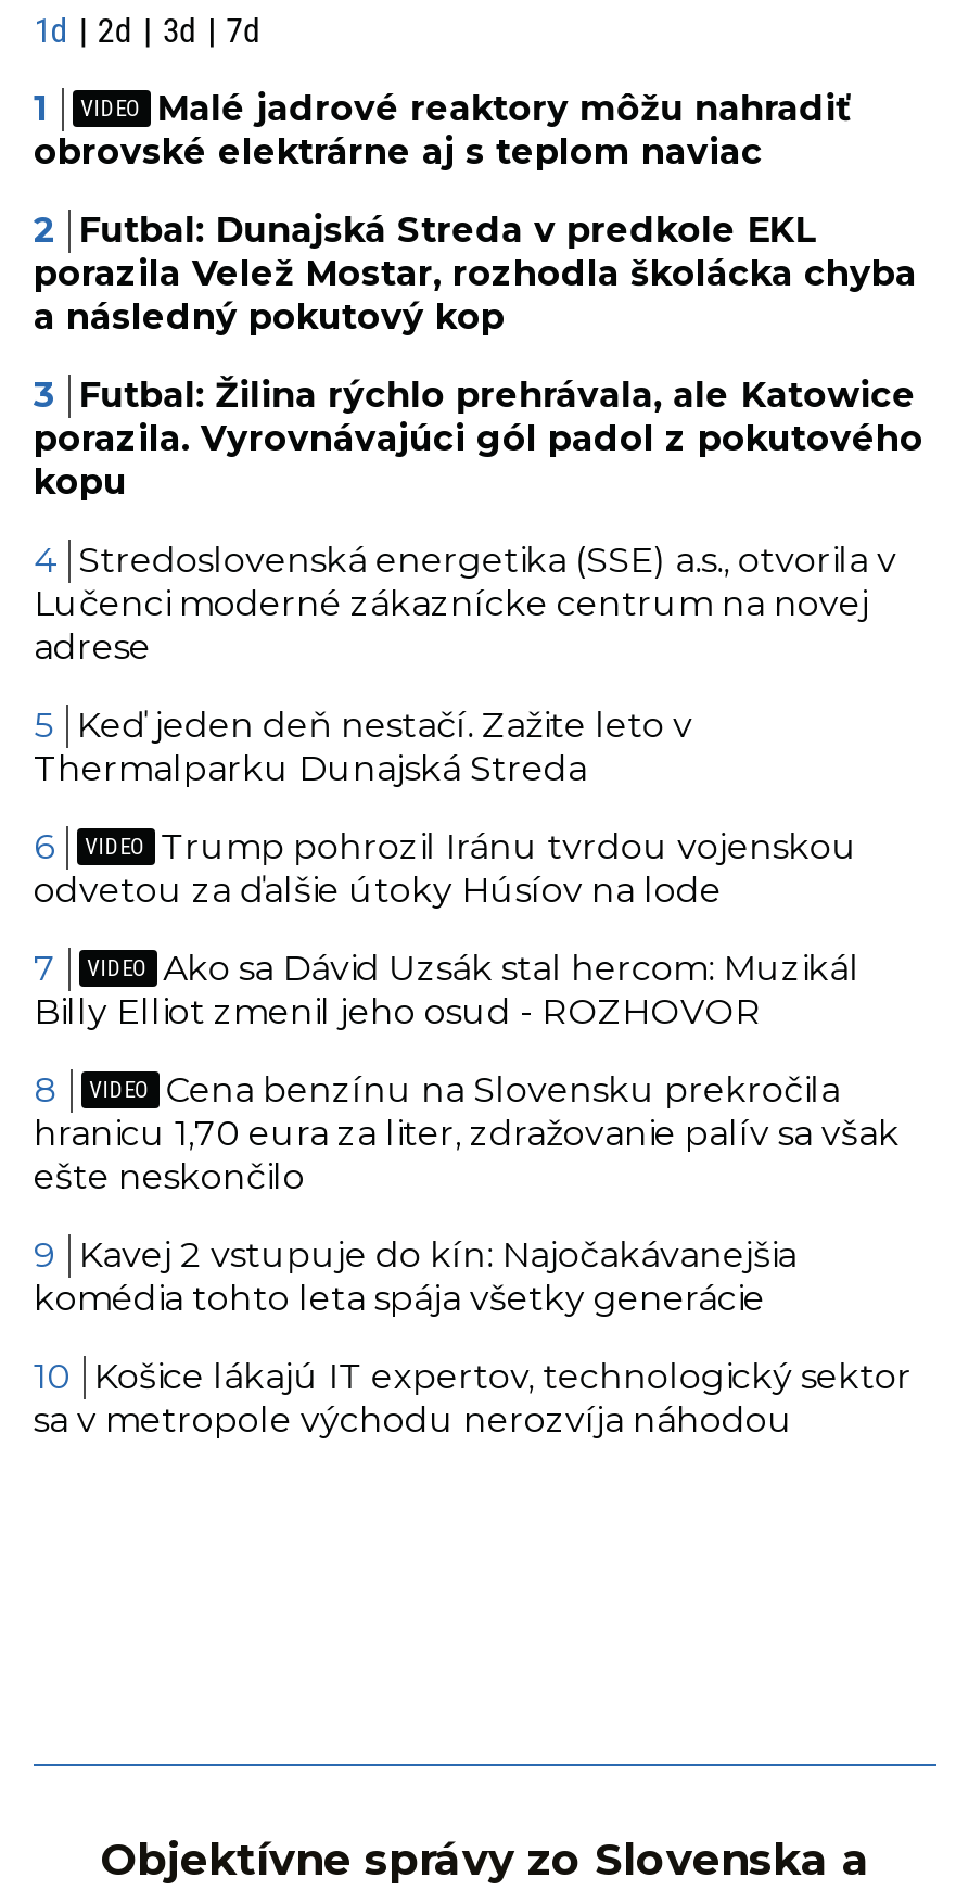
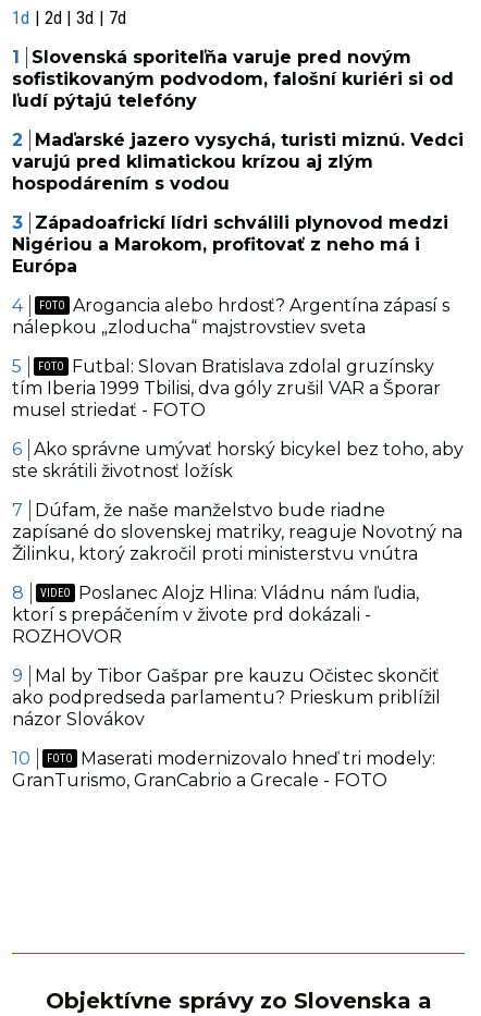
- Malé jadrové reaktory môžu nahradiť
- obrovské elektrárne aj s teplom naviac
+ Slovenská sporiteľňa varuje pred novým
+ sofistikovaným podvodom, falošní kuriéri si od
+ ľudí pýtajú telefóny

- Futbal: Dunajská Streda v predkole EKL
- porazila Velež Mostar, rozhodla školácka chyba
- a následný pokutový kop
+ Maďarské jazero vysychá, turisti miznú. Vedci
+ varujú pred klimatickou krízou aj zlým
+ hospodárením s vodou

- Futbal: Žilina rýchlo prehrávala, ale Katowice
- porazila. Vyrovnávajúci gól padol z pokutového
- kopu
+ Západoafrickí lídri schválili plynovod medzi
+ Nigériou a Marokom, profitovať z neho má i
+ Európa

- Stredoslovenská energetika (SSE) a.s., otvorila v
- Lučenci moderné zákaznícke centrum na novej
- adrese
+ Arogancia alebo hrdosť? Argentína zápasí s
+ nálepkou „zloducha“ majstrovstiev sveta

- Keď jeden deň nestačí. Zažite leto v
- Thermalparku Dunajská Streda
+ Futbal: Slovan Bratislava zdolal gruzínsky
+ tím Iberia 1999 Tbilisi, dva góly zrušil VAR a Šporar
+ musel striedať - FOTO

- Trump pohrozil Iránu tvrdou vojenskou
- odvetou za ďalšie útoky Húsíov na lode
+ Ako správne umývať horský bicykel bez toho, aby
+ ste skrátili životnosť ložísk

- Ako sa Dávid Uzsák stal hercom: Muzikál
- Billy Elliot zmenil jeho osud - ROZHOVOR
+ Dúfam, že naše manželstvo bude riadne
+ zapísané do slovenskej matriky, reaguje Novotný na
+ Žilinku, ktorý zakročil proti ministerstvu vnútra

- Cena benzínu na Slovensku prekročila
- hranicu 1,70 eura za liter, zdražovanie palív sa však
- ešte neskončilo
+ Poslanec Alojz Hlina: Vládnu nám ľudia,
+ ktorí s prepáčením v živote prd dokázali -
+ ROZHOVOR

- Kavej 2 vstupuje do kín: Najočakávanejšia
- komédia tohto leta spája všetky generácie
+ Mal by Tibor Gašpar pre kauzu Očistec skončiť
+ ako podpredseda parlamentu? Prieskum priblížil
+ názor Slovákov

- Košice lákajú IT expertov, technologický sektor
- sa v metropole východu nerozvíja náhodou
+ Maserati modernizovalo hneď tri modely:
+ GranTurismo, GranCabrio a Grecale - FOTO
